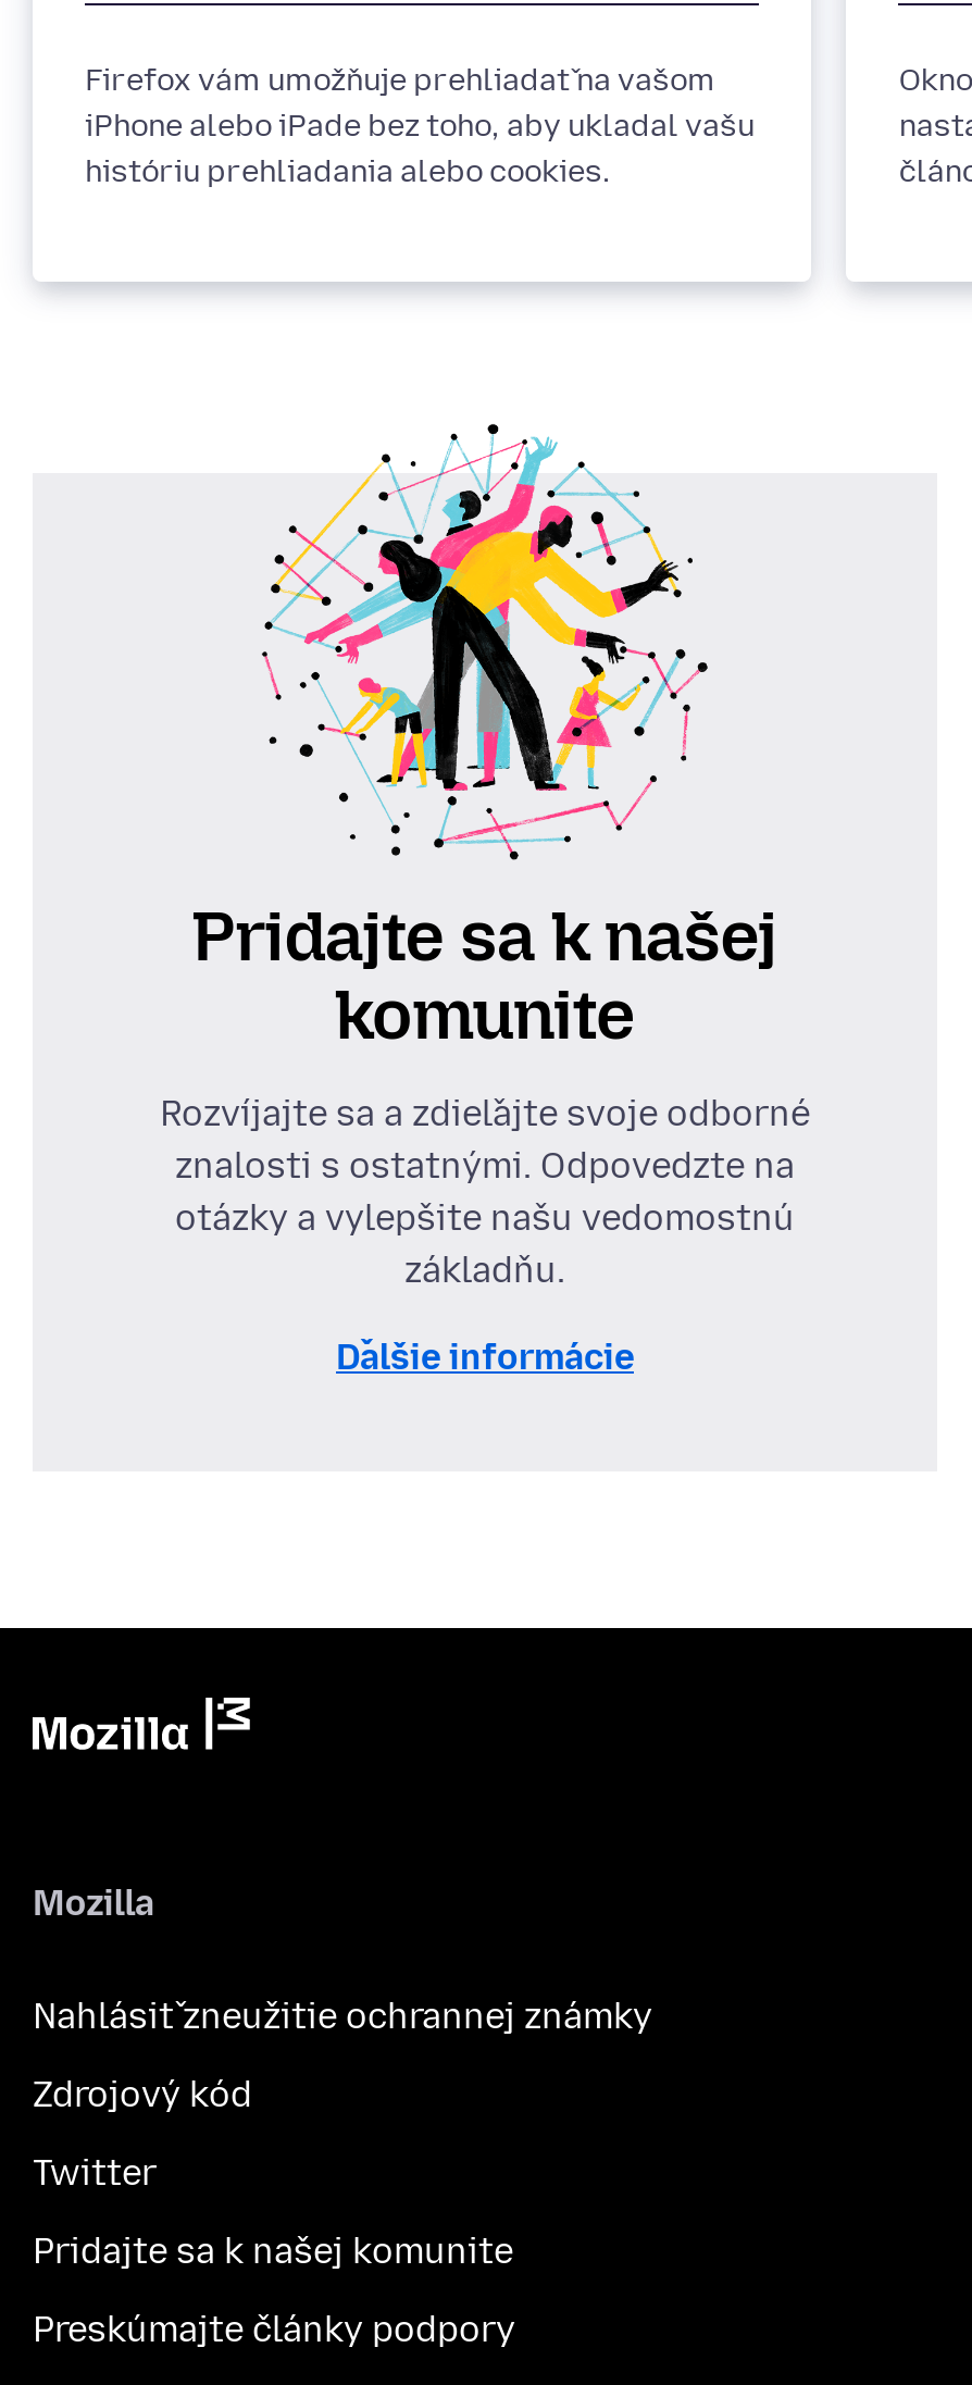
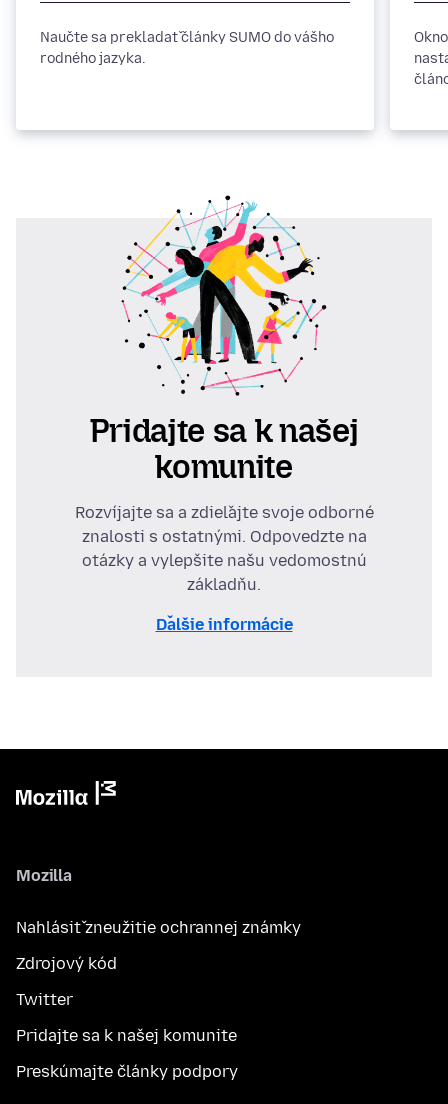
- Firefox vám umožňuje prehliadať na vašom
- iPhone alebo iPade bez toho, aby ukladal vašu
- históriu prehliadania alebo cookies.
+ Naučte sa prekladať články SUMO do vášho
+ rodného jazyka.
